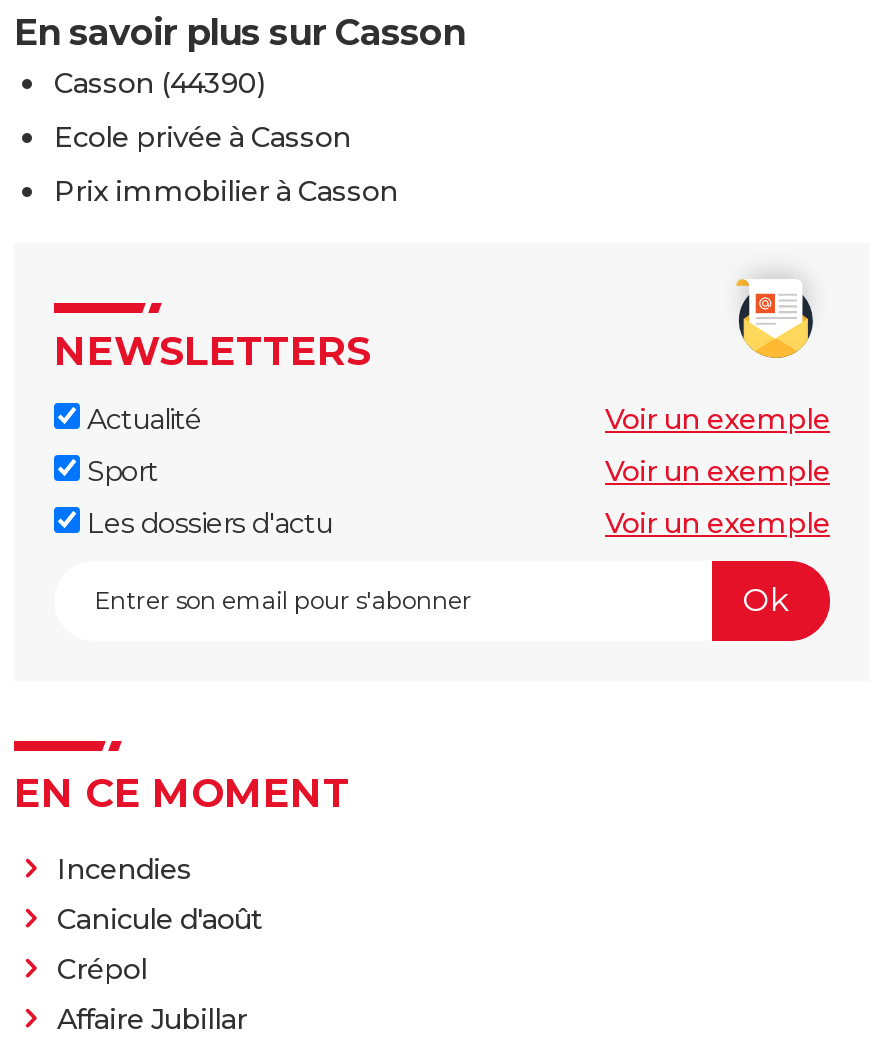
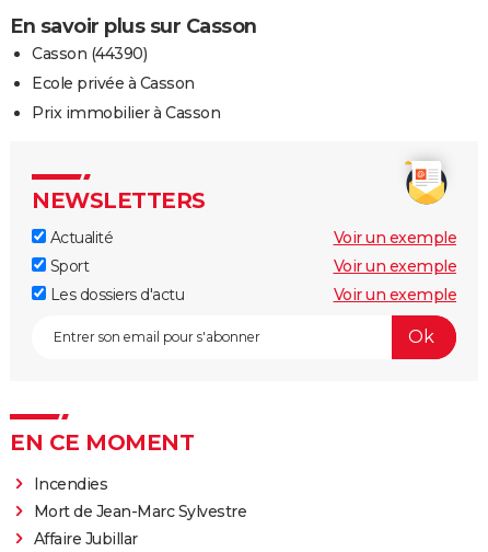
- Canicule d'août
- Crépol
+ Mort de Jean-Marc Sylvestre
